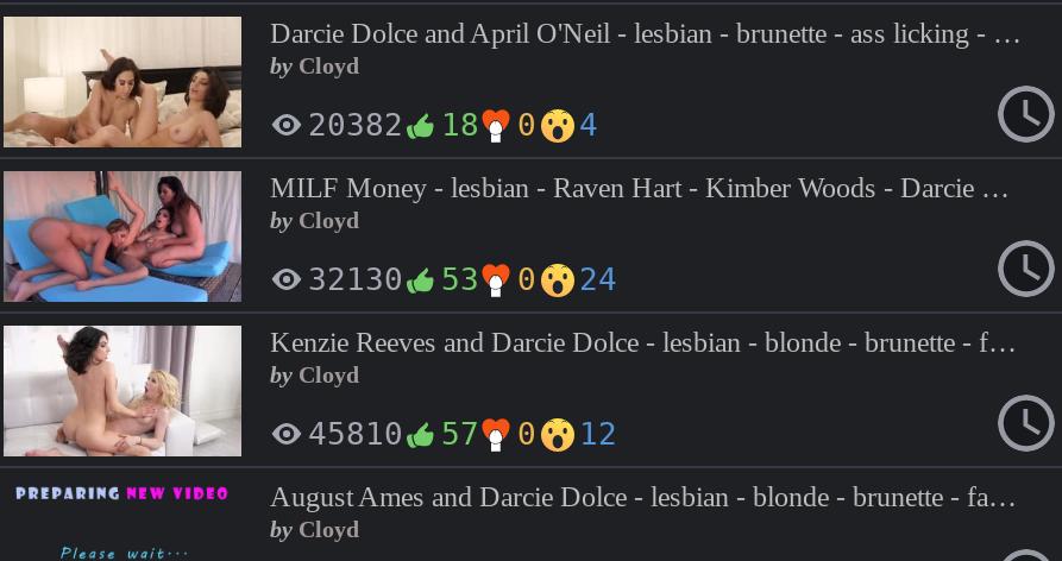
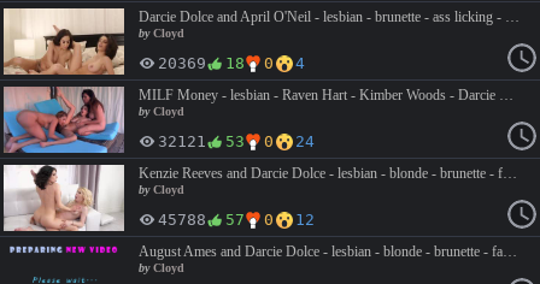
- 20382 18 0 4
+ 20369 18 0 4

- 32130 53 0 24
+ 32121 53 0 24

- 45810 57 0 12
+ 45788 57 0 12
